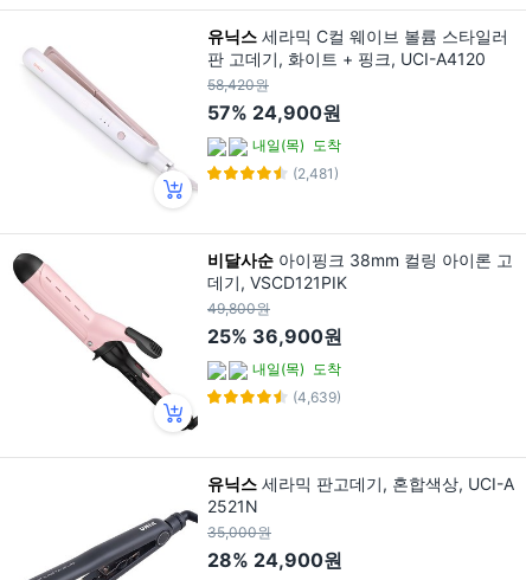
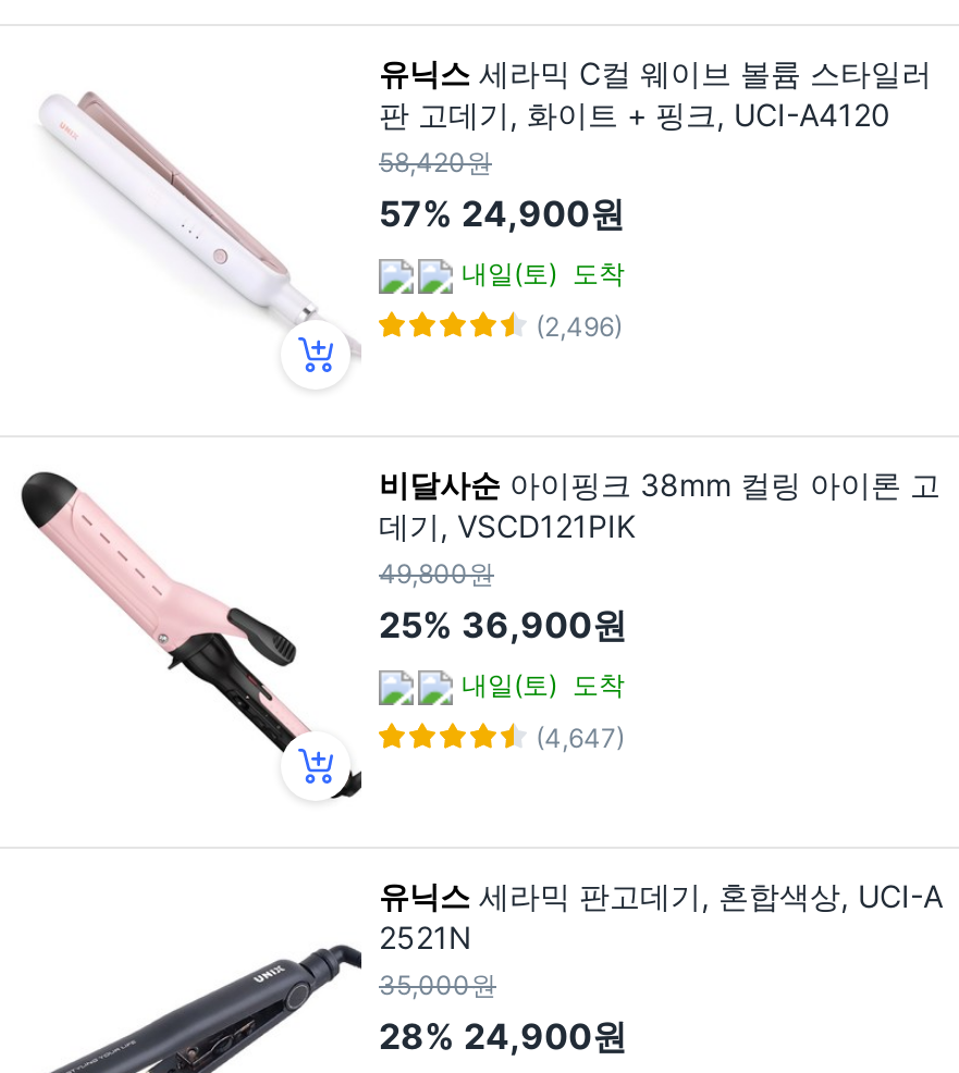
- 내일(목) 도착
+ 내일(토) 도착

- (2,481)
+ (2,496)

- 내일(목) 도착
+ 내일(토) 도착

- (4,639)
+ (4,647)
